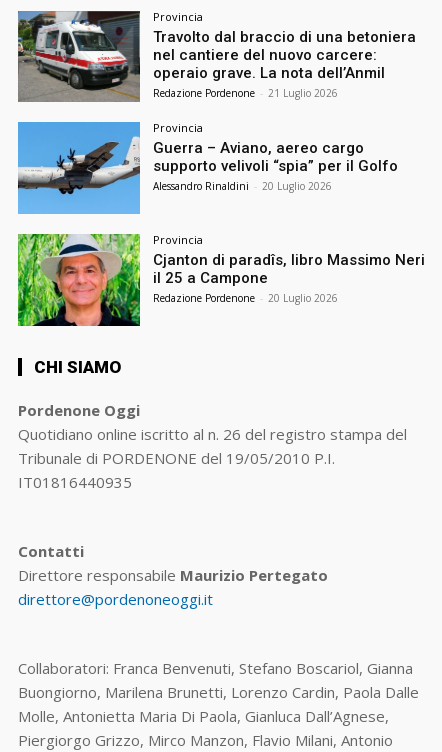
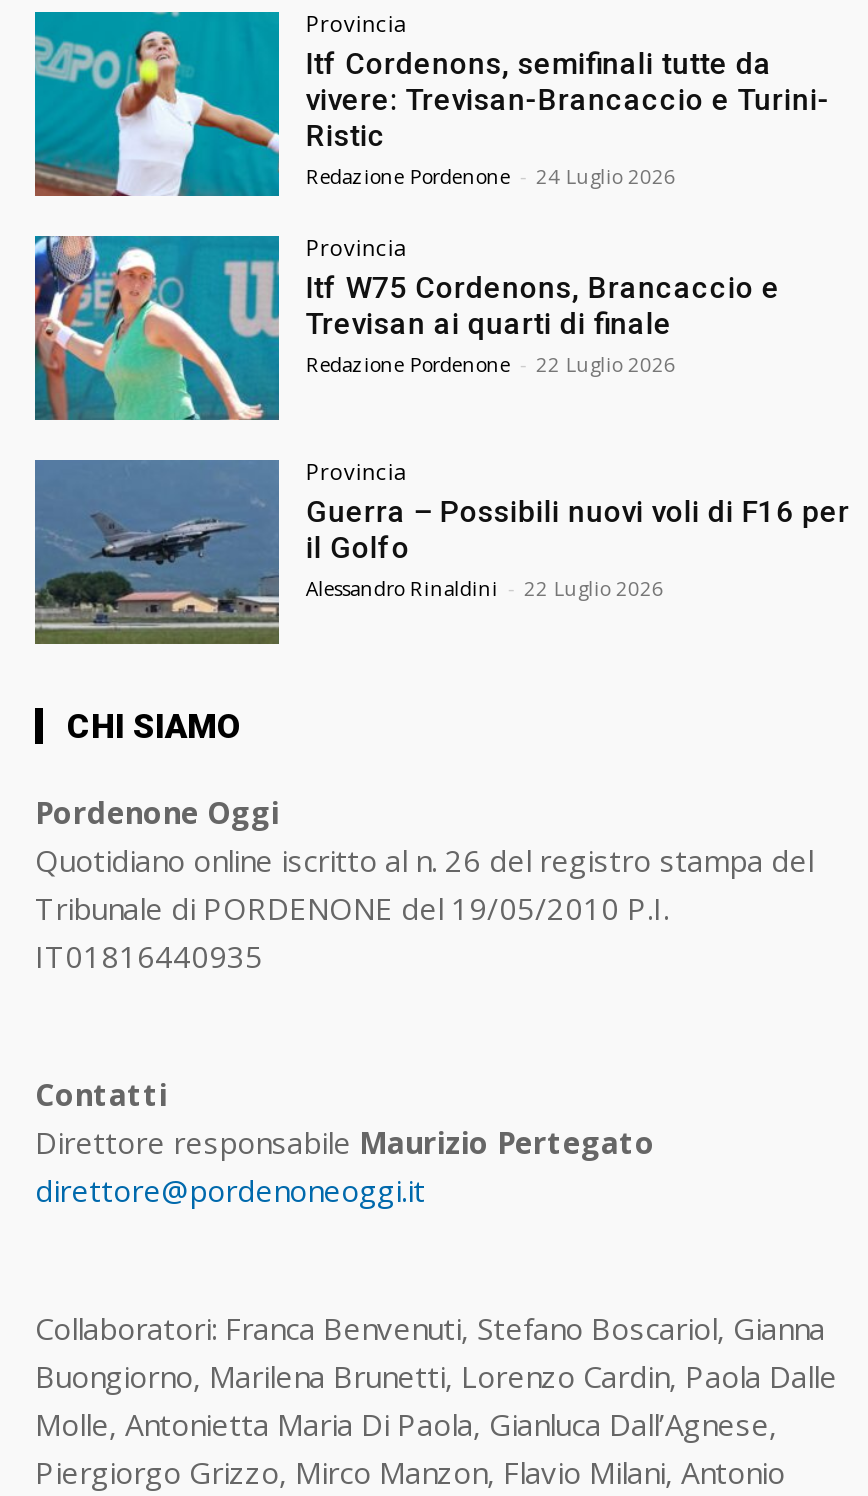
- [image]
- Travolto dal braccio di una betoniera
- nel cantiere del nuovo carcere:
- operaio grave. La nota dell’Anmil
- Redazione Pordenone - 21 Luglio 2026
+ [image]
+ Itf Cordenons, semifinali tutte da
+ vivere: Trevisan-Brancaccio e Turini-
+ Ristic
+ Redazione Pordenone - 24 Luglio 2026

- [image]
- Guerra – Aviano, aereo cargo
- supporto velivoli “spia” per il Golfo
- Alessandro Rinaldini - 20 Luglio 2026
+ [image]
+ Itf W75 Cordenons, Brancaccio e
+ Trevisan ai quarti di finale
+ Redazione Pordenone - 22 Luglio 2026

- [image]
- Cjanton di paradîs, libro Massimo Neri
- il 25 a Campone
- Redazione Pordenone - 20 Luglio 2026
+ [image]
+ Guerra – Possibili nuovi voli di F16 per
+ il Golfo
+ Alessandro Rinaldini - 22 Luglio 2026
